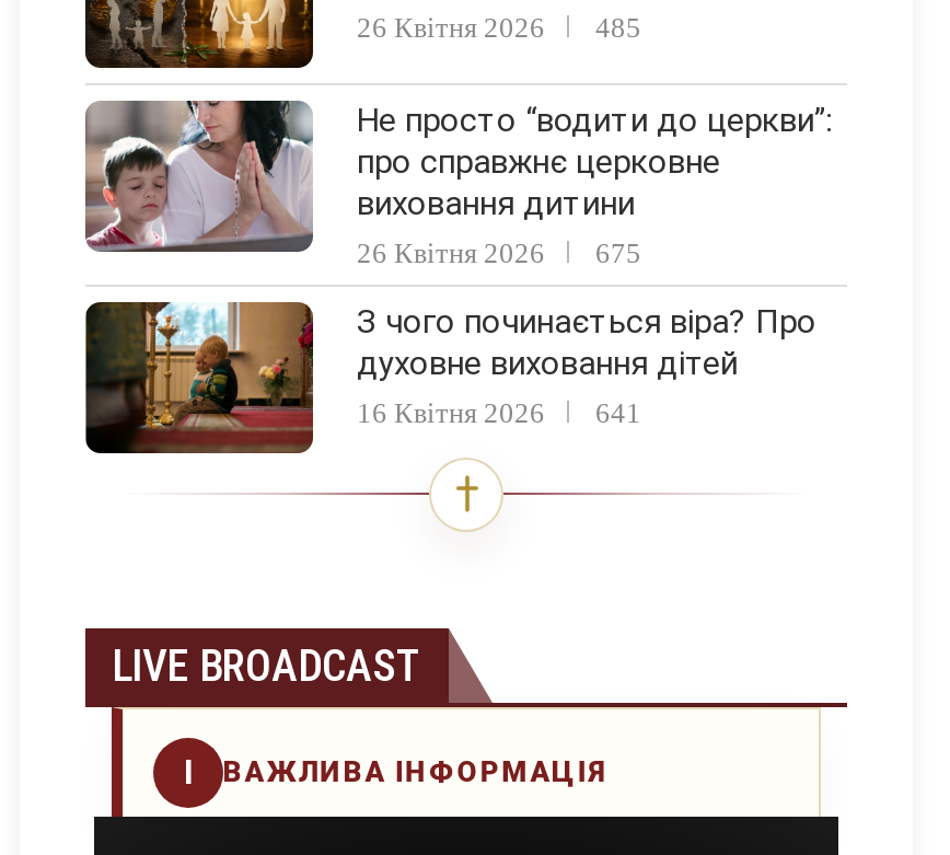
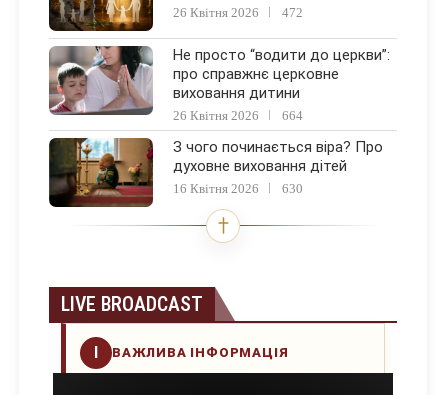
- 26 Квітня 2026 485
+ 26 Квітня 2026 472

- 26 Квітня 2026 675
+ 26 Квітня 2026 664

- 16 Квітня 2026 641
+ 16 Квітня 2026 630
